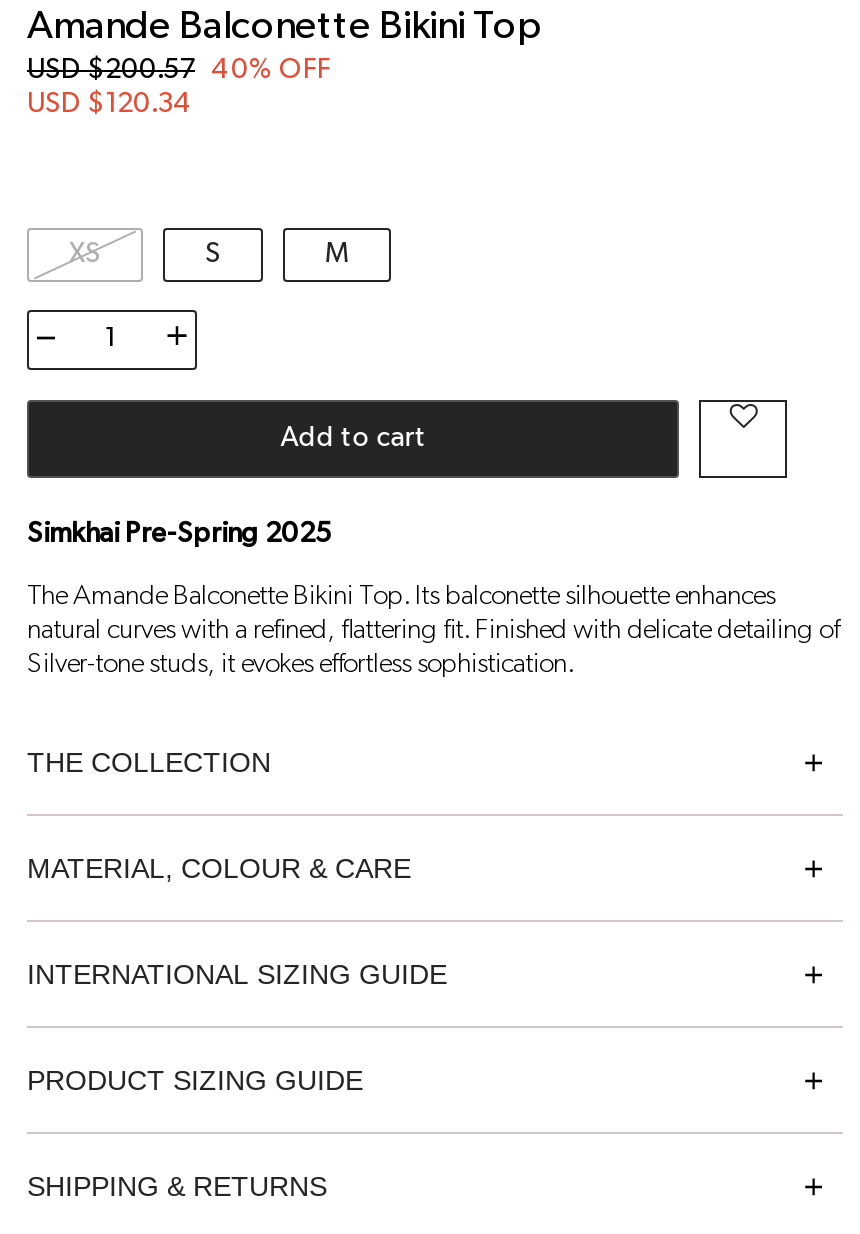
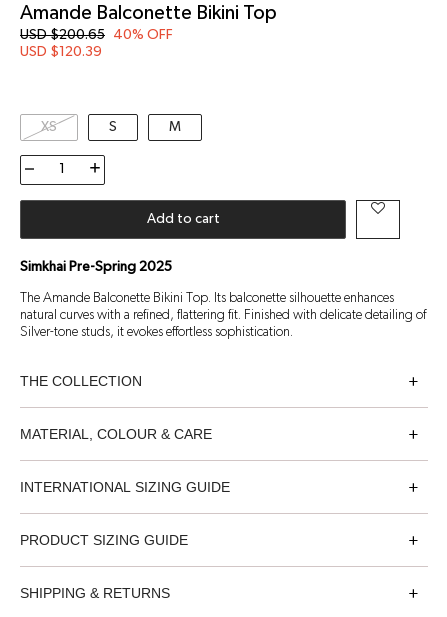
- USD $200.57 40% OFF
+ USD $200.65 40% OFF

- USD $120.34
+ USD $120.39
